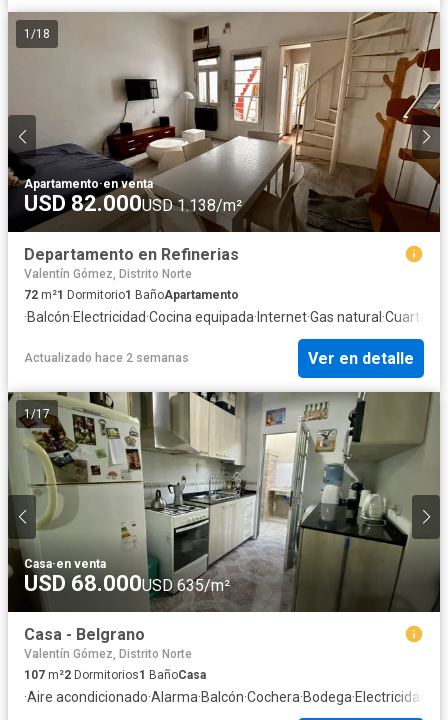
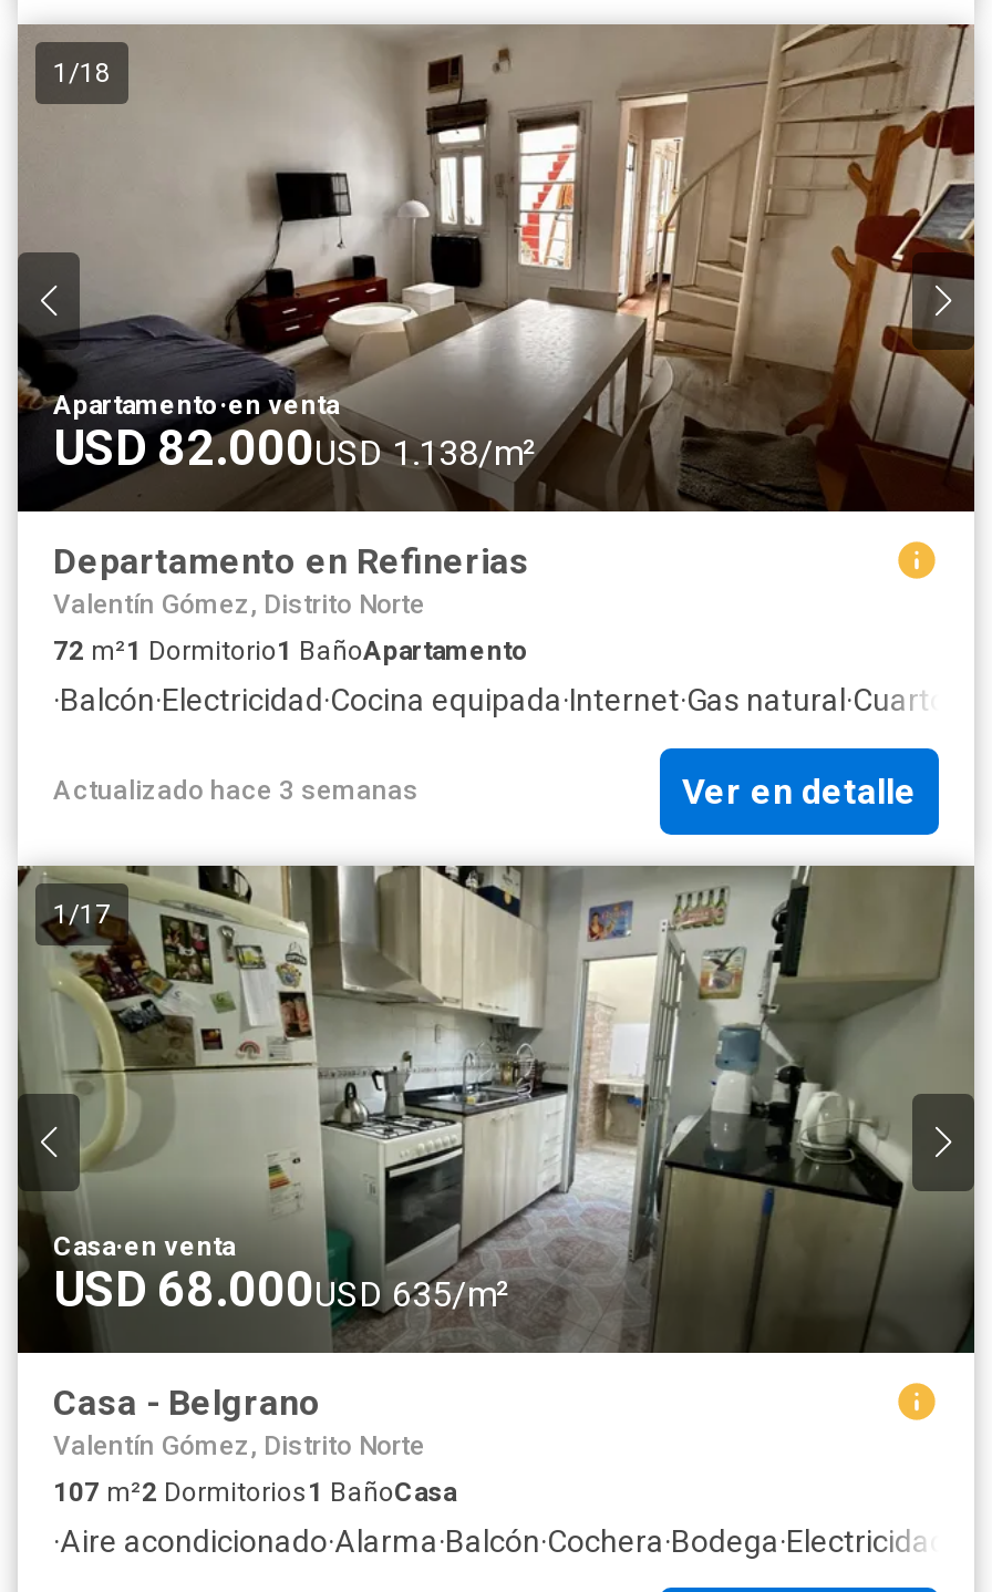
- Actualizado hace 2 semanas
+ Actualizado hace 3 semanas
